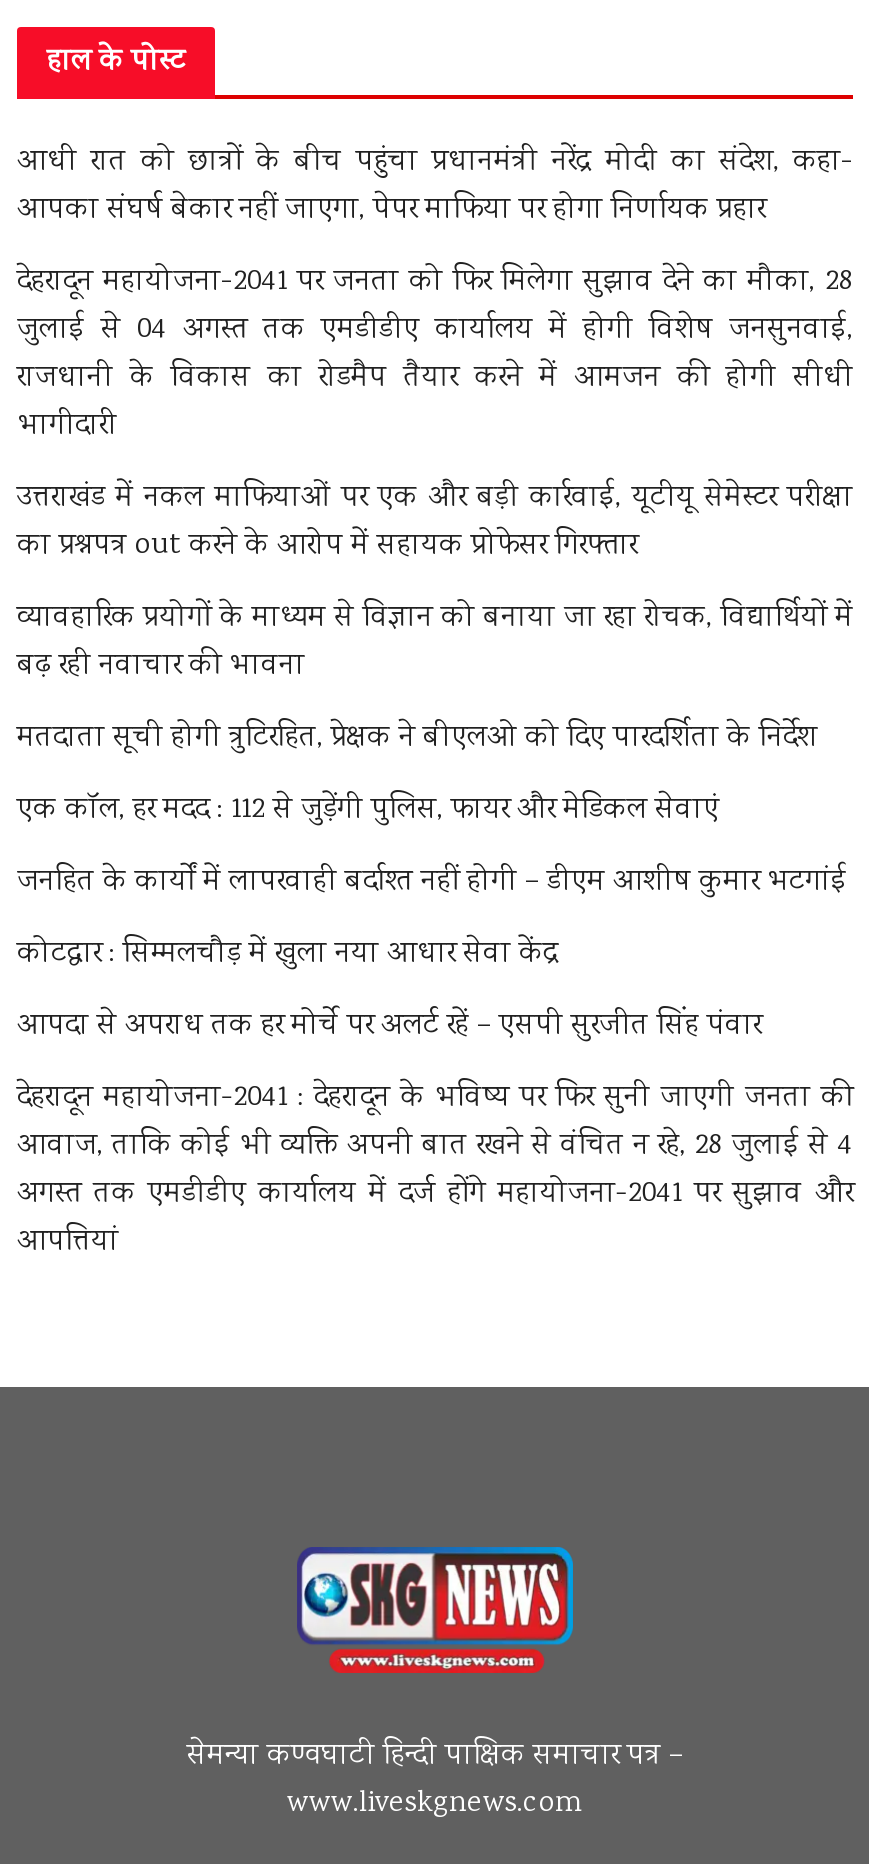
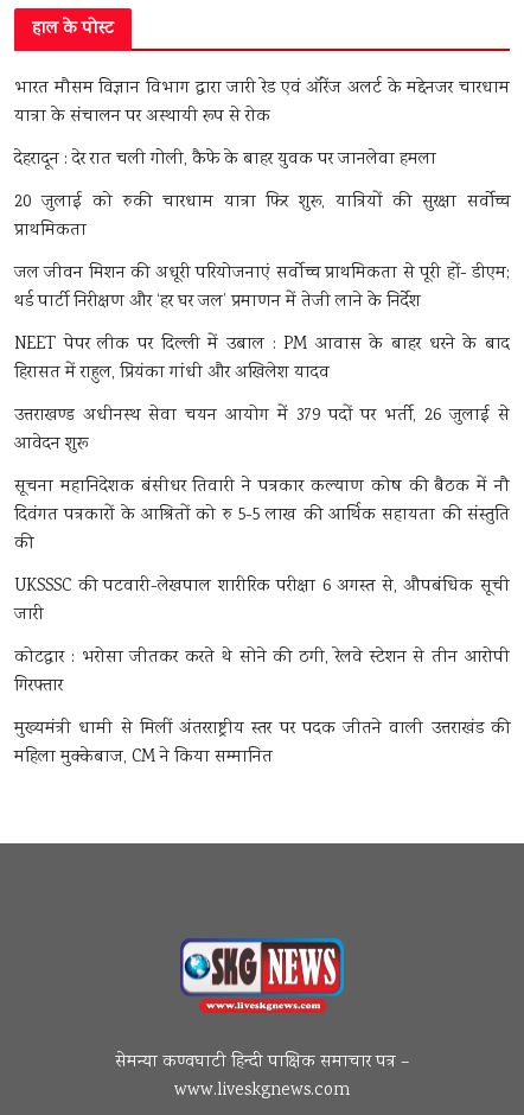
- आधी रात को छात्रों के बीच पहुंचा प्रधानमंत्री नरेंद्र मोदी का संदेश, कहा-
- आपका संघर्ष बेकार नहीं जाएगा, पेपर माफिया पर होगा निर्णायक प्रहार
+ भारत मौसम विज्ञान विभाग द्वारा जारी रेड एवं ऑरेंज अलर्ट के मद्देनजर चारधाम
+ यात्रा के संचालन पर अस्थायी रूप से रोक

- देहरादून महायोजना-2041 पर जनता को फिर मिलेगा सुझाव देने का मौका, 28
- जुलाई से 04 अगस्त तक एमडीडीए कार्यालय में होगी विशेष जनसुनवाई,
- राजधानी के विकास का रोडमैप तैयार करने में आमजन की होगी सीधी
- भागीदारी
+ देहरादून : देर रात चली गोली, कैफे के बाहर युवक पर जानलेवा हमला

- उत्तराखंड में नकल माफियाओं पर एक और बड़ी कार्रवाई, यूटीयू सेमेस्टर परीक्षा
- का प्रश्नपत्र out करने के आरोप में सहायक प्रोफेसर गिरफ्तार
+ 20 जुलाई को रुकी चारधाम यात्रा फिर शुरू, यात्रियों की सुरक्षा सर्वोच्च
+ प्राथमिकता

- व्यावहारिक प्रयोगों के माध्यम से विज्ञान को बनाया जा रहा रोचक, विद्यार्थियों में
- बढ़ रही नवाचार की भावना
+ जल जीवन मिशन की अधूरी परियोजनाएं सर्वाेच्च प्राथमिकता से पूरी हों- डीएम;
+ थर्ड पार्टी निरीक्षण और ‘हर घर जल’ प्रमाणन में तेजी लाने के निर्देश

- मतदाता सूची होगी त्रुटिरहित, प्रेक्षक ने बीएलओ को दिए पारदर्शिता के निर्देश
+ NEET पेपर लीक पर दिल्ली में उबाल : PM आवास के बाहर धरने के बाद
+ हिरासत में राहुल, प्रियंका गांधी और अखिलेश यादव

- एक कॉल, हर मदद : 112 से जुड़ेंगी पुलिस, फायर और मेडिकल सेवाएं
+ उत्तराखण्ड अधीनस्थ सेवा चयन आयोग में 379 पदों पर भर्ती, 26 जुलाई से
+ आवेदन शुरू

- जनहित के कार्यों में लापरवाही बर्दाश्त नहीं होगी – डीएम आशीष कुमार भटगांई
+ सूचना महानिदेशक बंसीधर तिवारी ने पत्रकार कल्याण कोष की बैठक में नौ
+ दिवंगत पत्रकारों के आश्रितों को रु 5-5 लाख की आर्थिक सहायता की संस्तुति
+ की

- कोटद्वार : सिम्मलचौड़ में खुला नया आधार सेवा केंद्र
+ UKSSSC की पटवारी-लेखपाल शारीरिक परीक्षा 6 अगस्त से, औपबंधिक सूची
+ जारी

- आपदा से अपराध तक हर मोर्चे पर अलर्ट रहें – एसपी सुरजीत सिंह पंवार
+ कोटद्वार : भरोसा जीतकर करते थे सोने की ठगी, रेलवे स्टेशन से तीन आरोपी
+ गिरफ्तार

- देहरादून महायोजना-2041 : देहरादून के भविष्य पर फिर सुनी जाएगी जनता की
- आवाज, ताकि कोई भी व्यक्ति अपनी बात रखने से वंचित न रहे, 28 जुलाई से 4
- अगस्त तक एमडीडीए कार्यालय में दर्ज होंगे महायोजना-2041 पर सुझाव और
- आपत्तियां
+ मुख्यमंत्री धामी से मिलीं अंतरराष्ट्रीय स्तर पर पदक जीतने वाली उत्तराखंड की
+ महिला मुक्केबाज, CM ने किया सम्मानित
